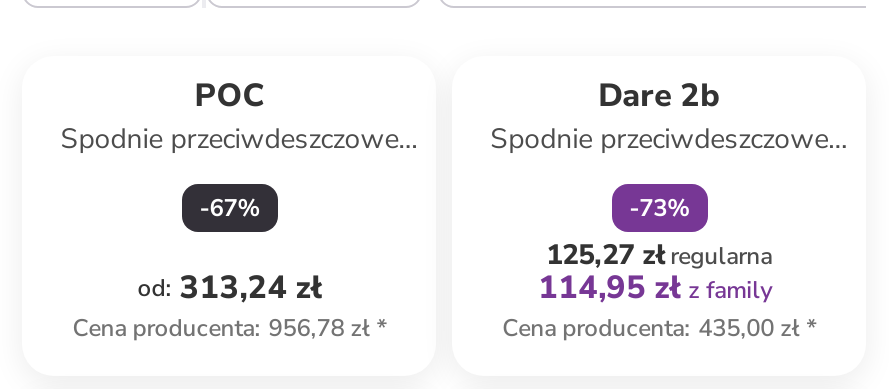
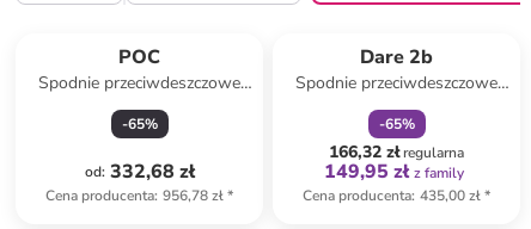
- -67%
+ -65%

- -73%
+ -65%

- 125,27 zł regularna
+ 166,32 zł regularna

- od: 313,24 zł
+ od: 332,68 zł

- 114,95 zł z family
+ 149,95 zł z family
